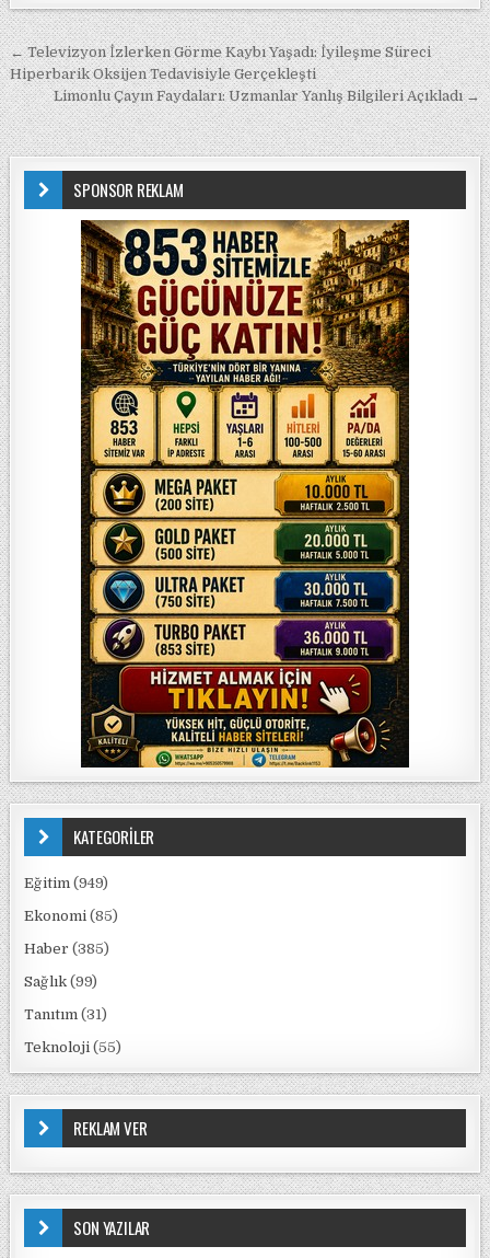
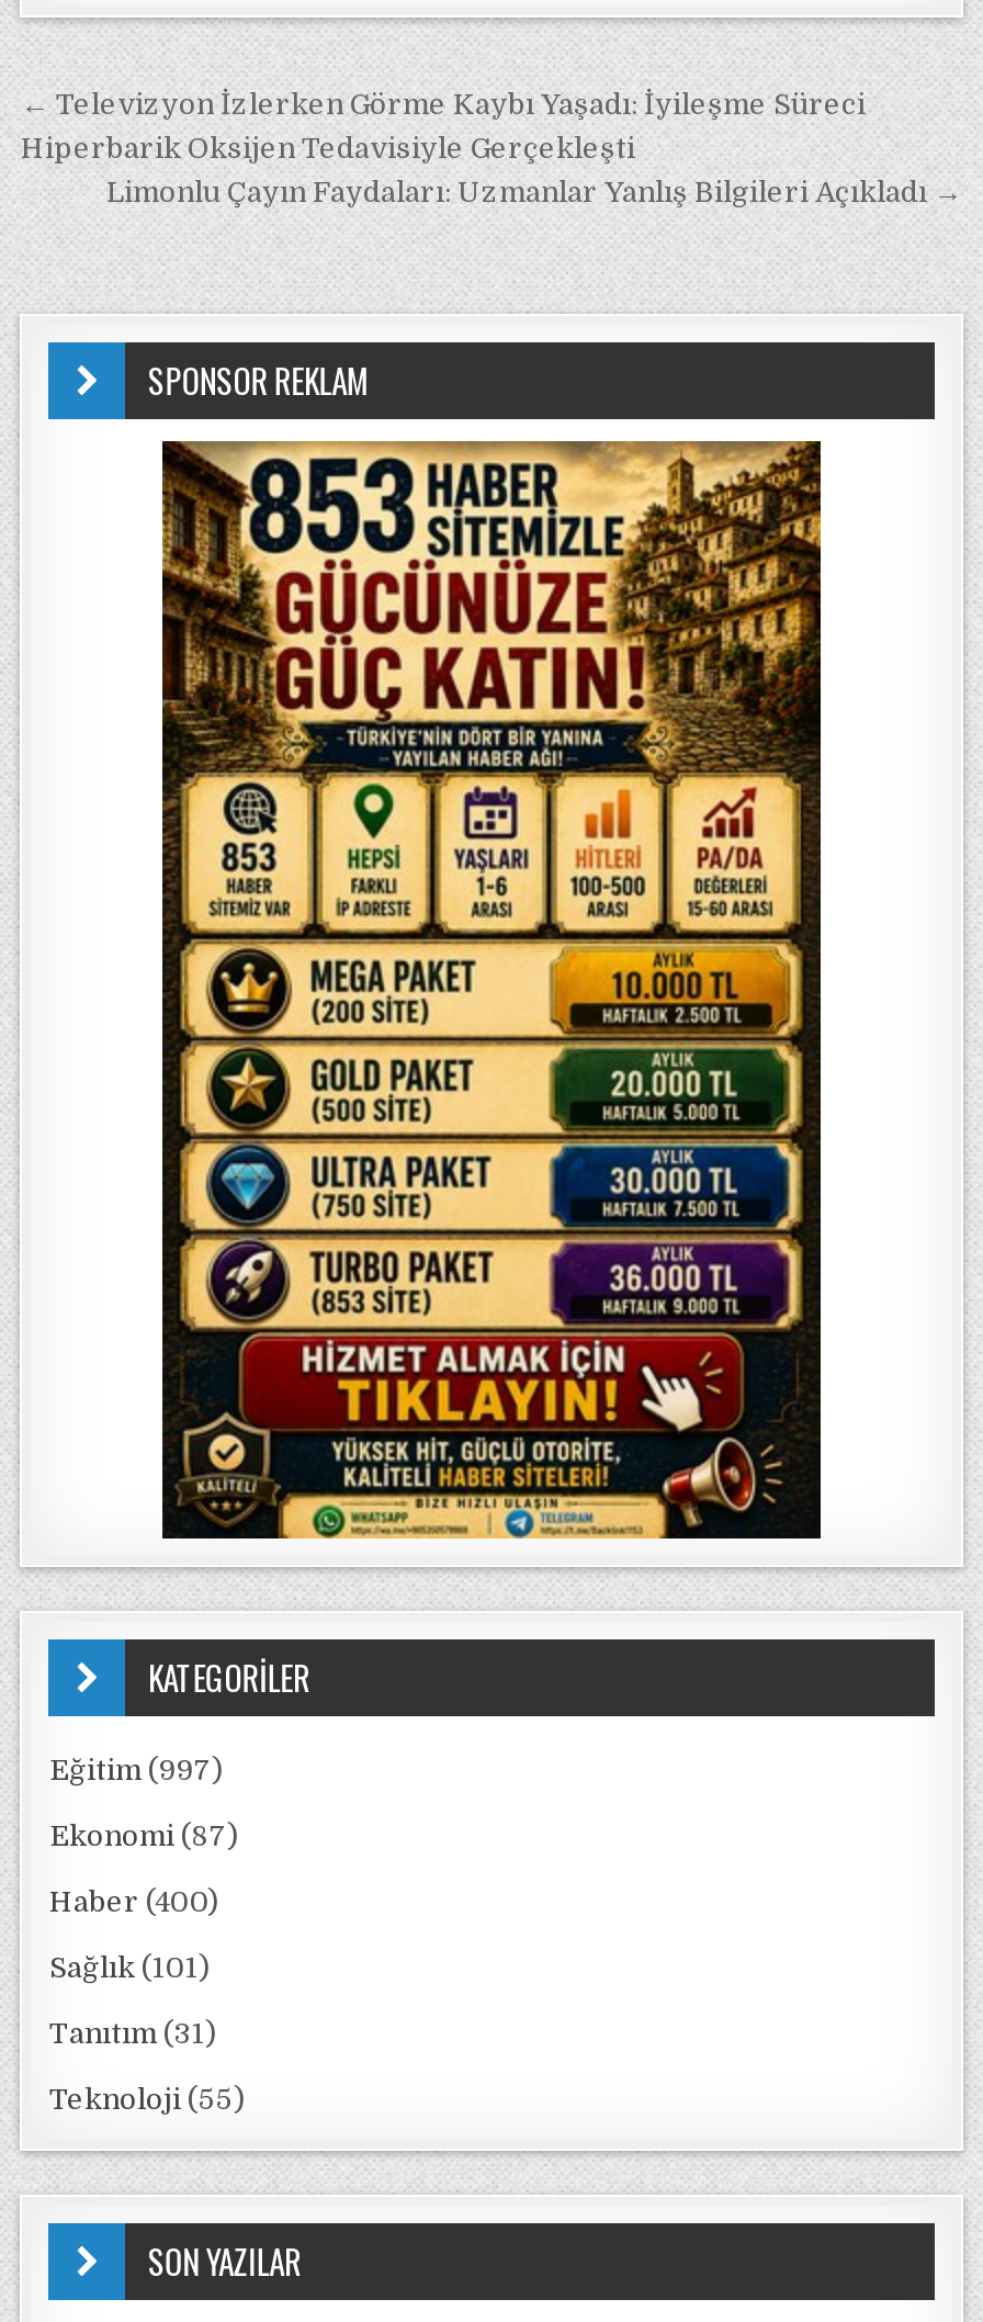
- Eğitim (949)
+ Eğitim (997)

- Ekonomi (85)
+ Ekonomi (87)

- Haber (385)
+ Haber (400)

- Sağlık (99)
+ Sağlık (101)

- REKLAM VER
